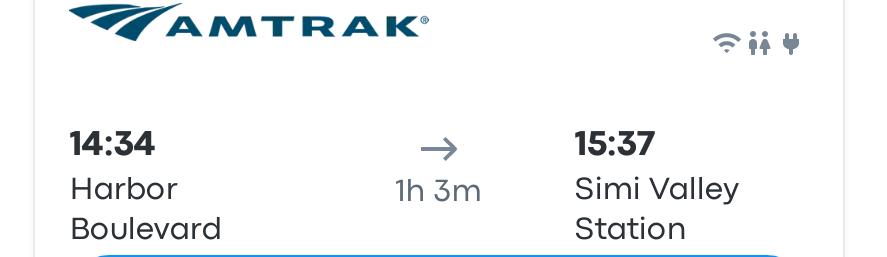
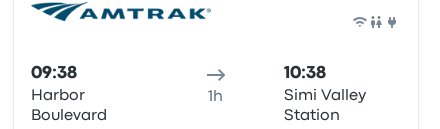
- 14:34
+ 09:38

- 15:37
+ 10:38

- 1h 3m
+ 1h
